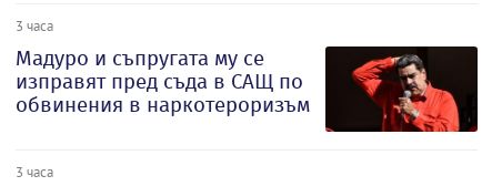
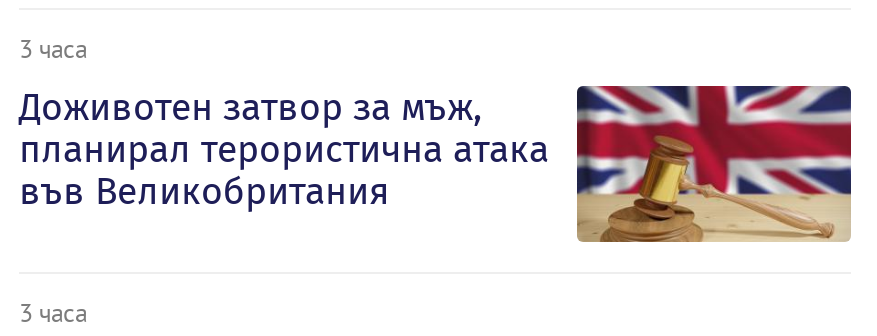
- [image]
- Мадуро и съпругата му се
- изправят пред съда в САЩ по
- обвинения в наркотероризъм
+ [image]
+ Доживотен затвор за мъж,
+ планирал терористична атака
+ във Великобритания
